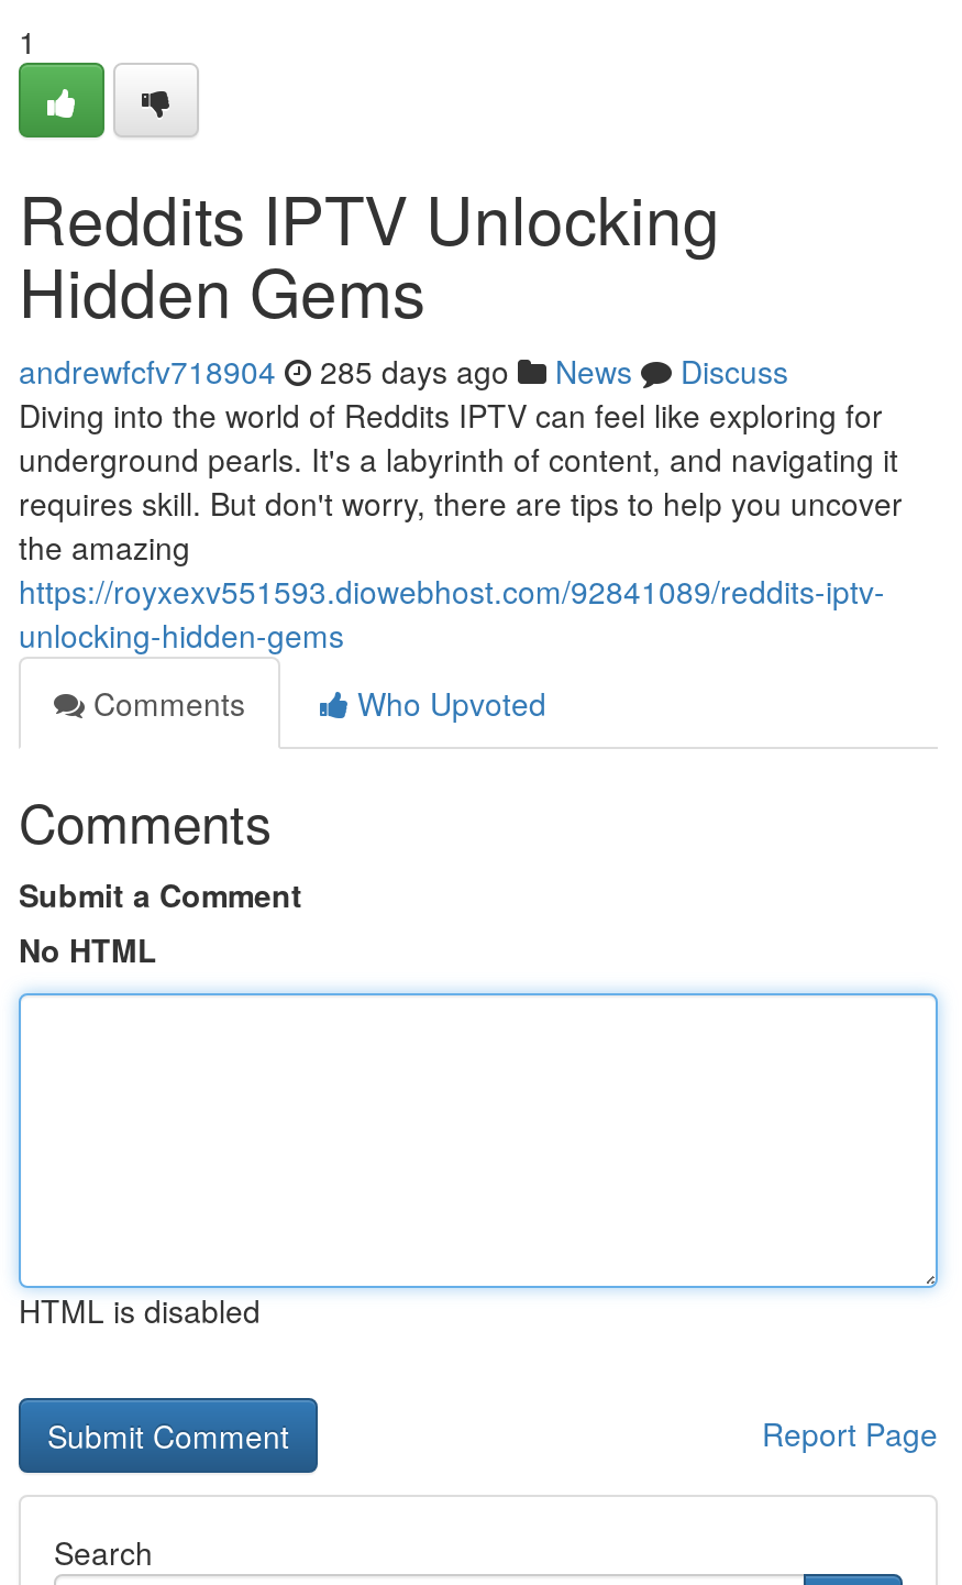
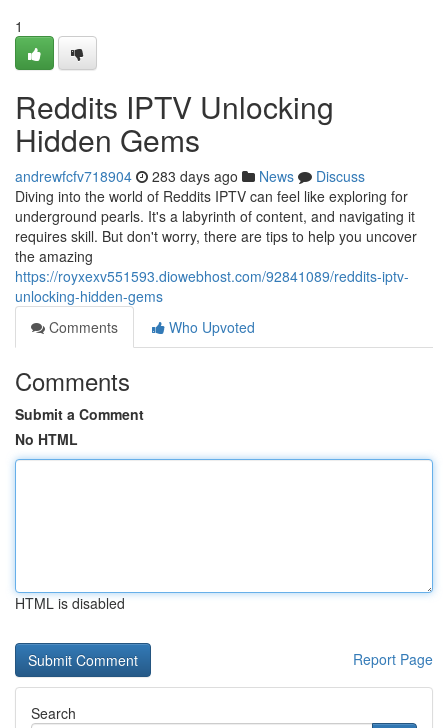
- andrewfcfv718904 285 days ago News Discuss
+ andrewfcfv718904 283 days ago News Discuss
